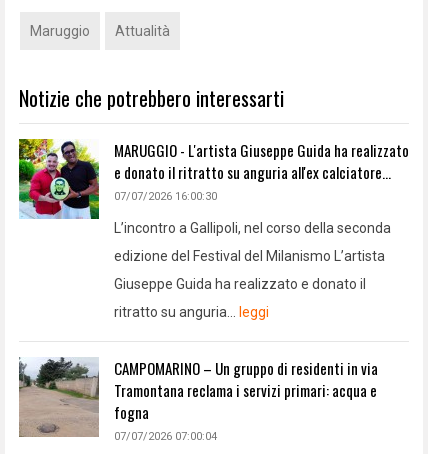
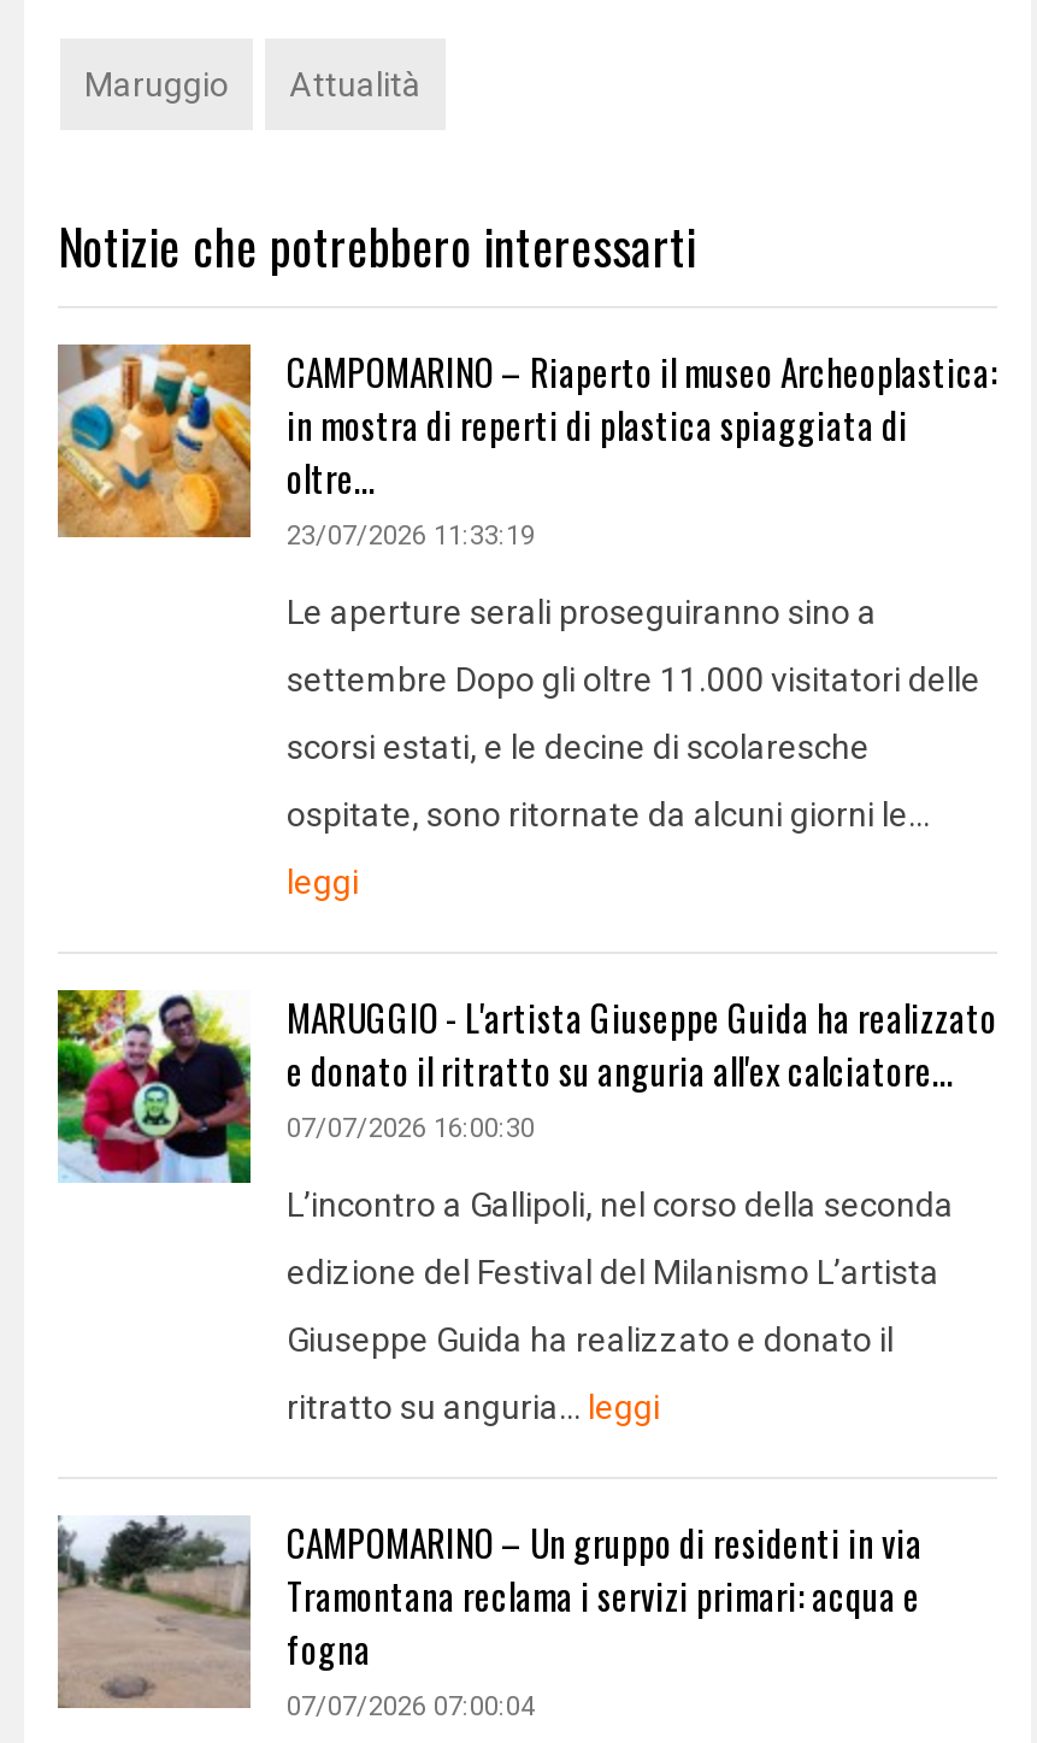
+ [image]
+ CAMPOMARINO – Riaperto il museo Archeoplastica:
+ in mostra di reperti di plastica spiaggiata di
+ oltre...
+ 23/07/2026 11:33:19
+ Le aperture serali proseguiranno sino a
+ settembre Dopo gli oltre 11.000 visitatori delle
+ scorsi estati, e le decine di scolaresche
+ ospitate, sono ritornate da alcuni giorni le...
+ leggi
